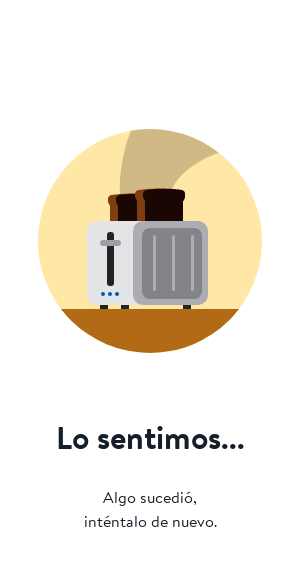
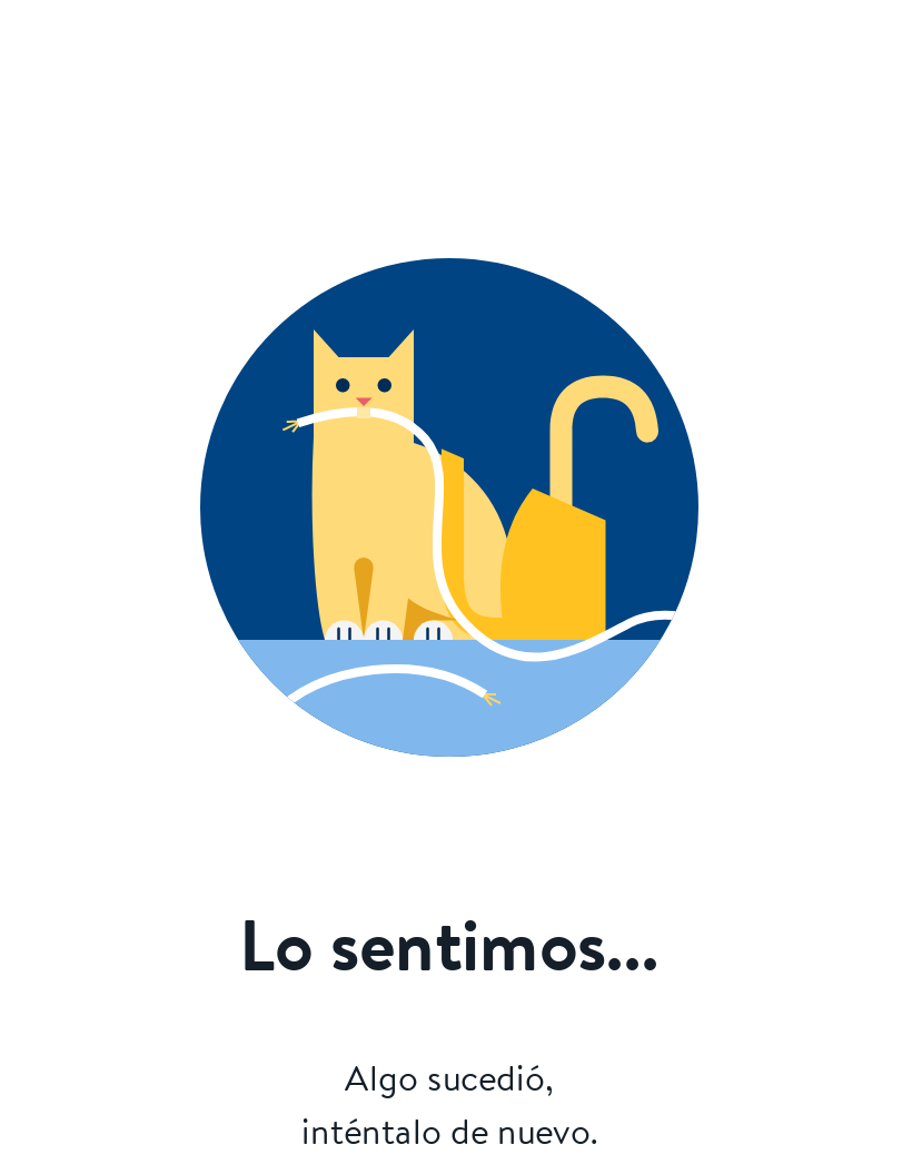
- [image]
+ [image]
